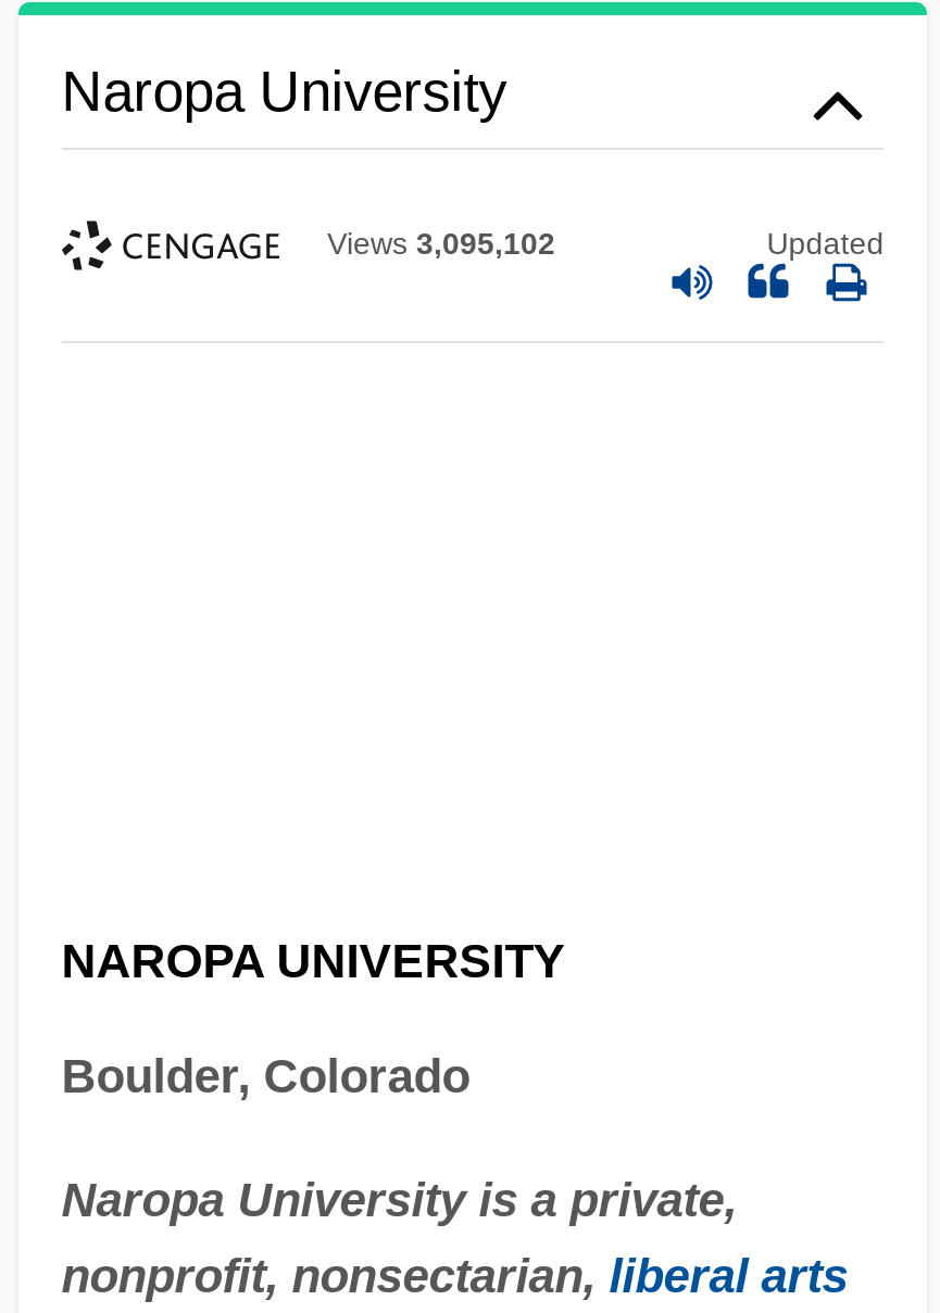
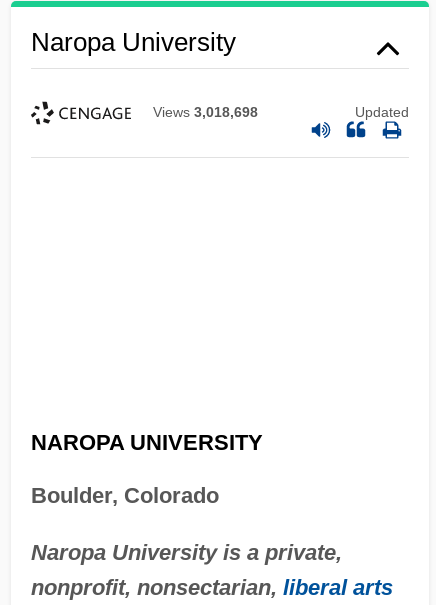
- Views 3,095,102
+ Views 3,018,698
